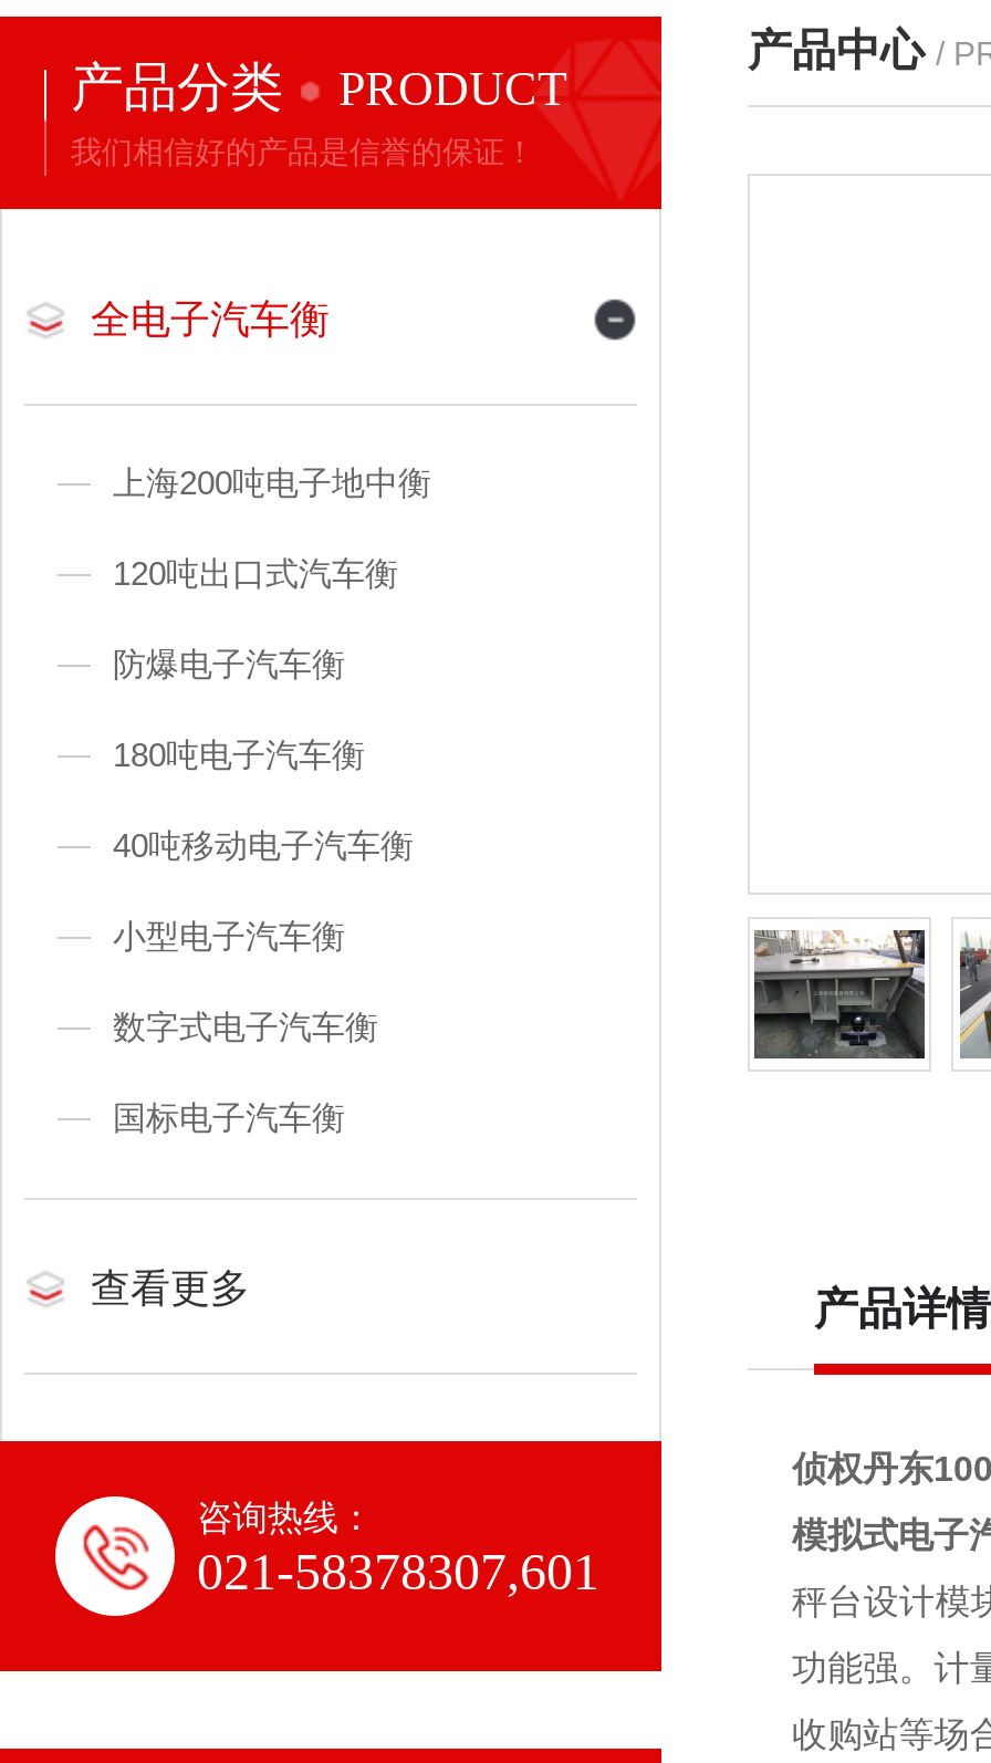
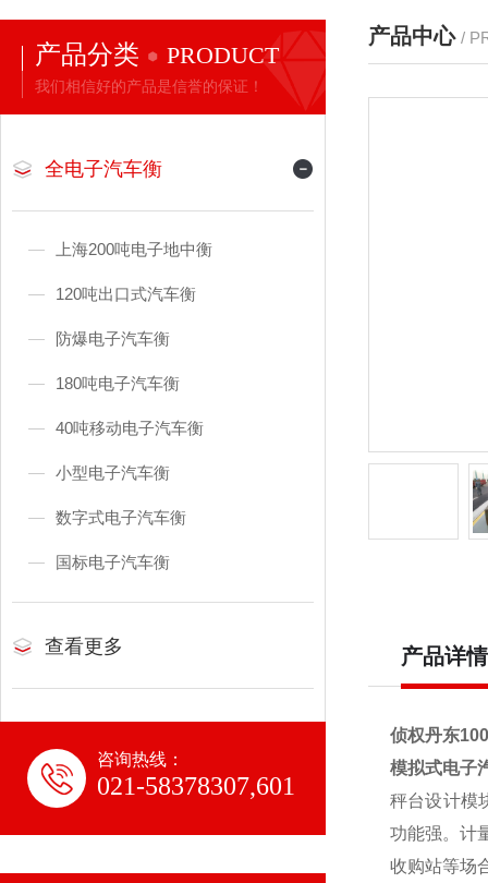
- [image]
